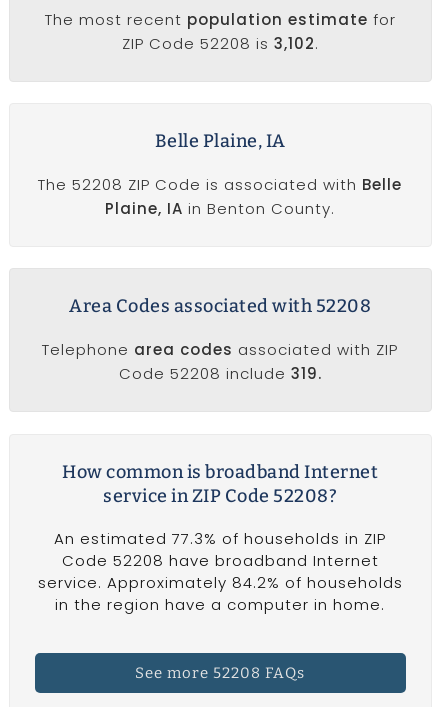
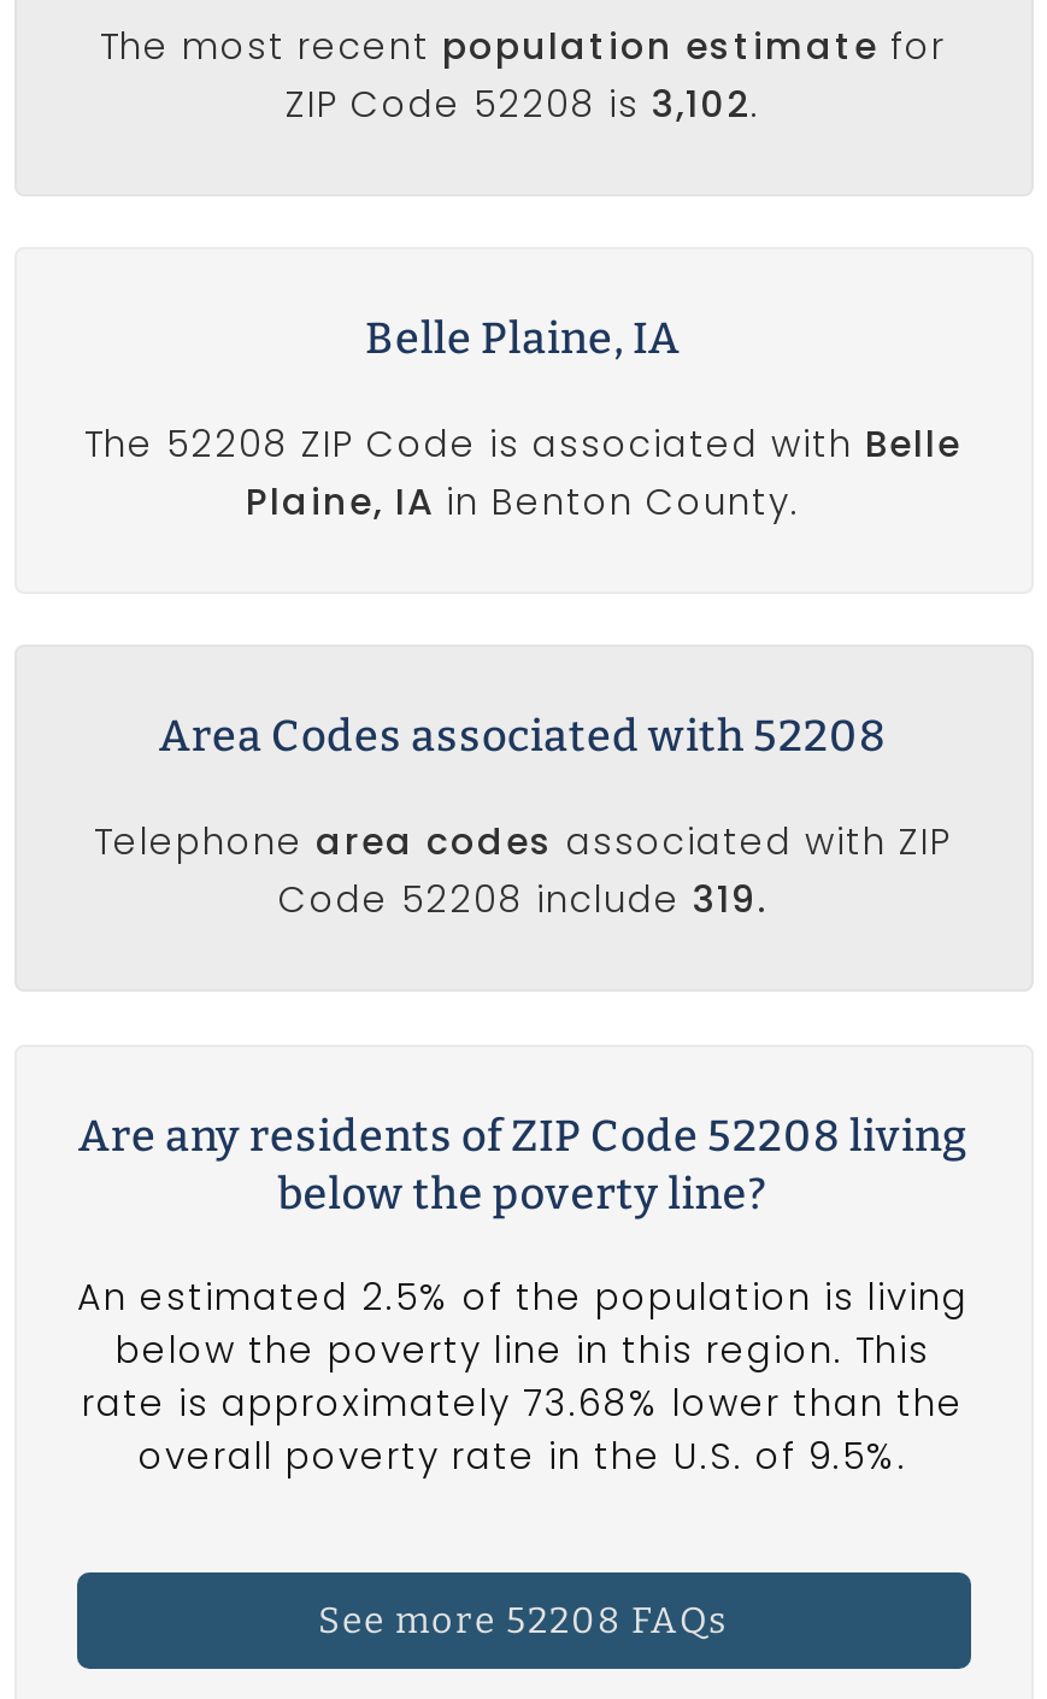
- How common is broadband Internet
- service in ZIP Code 52208?
+ Are any residents of ZIP Code 52208 living
+ below the poverty line?

- An estimated 77.3% of households in ZIP
- Code 52208 have broadband Internet
- service. Approximately 84.2% of households
- in the region have a computer in home.
+ An estimated 2.5% of the population is living
+ below the poverty line in this region. This
+ rate is approximately 73.68% lower than the
+ overall poverty rate in the U.S. of 9.5%.
